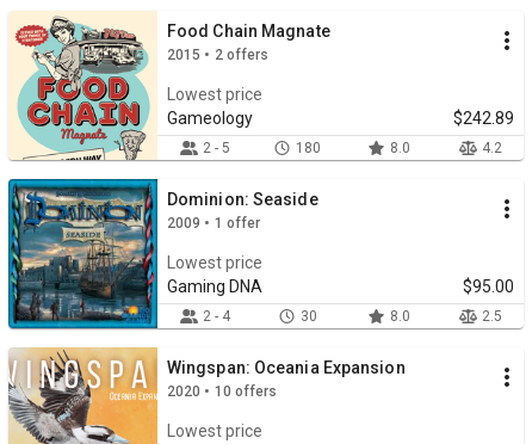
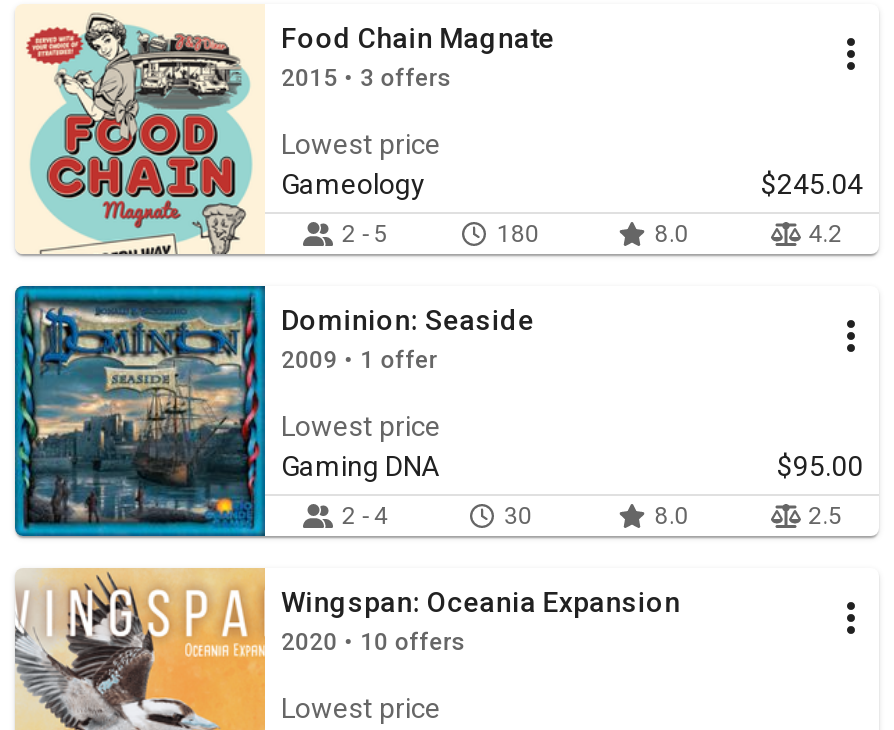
- 2015 • 2 offers
+ 2015 • 3 offers

- $242.89
+ $245.04
